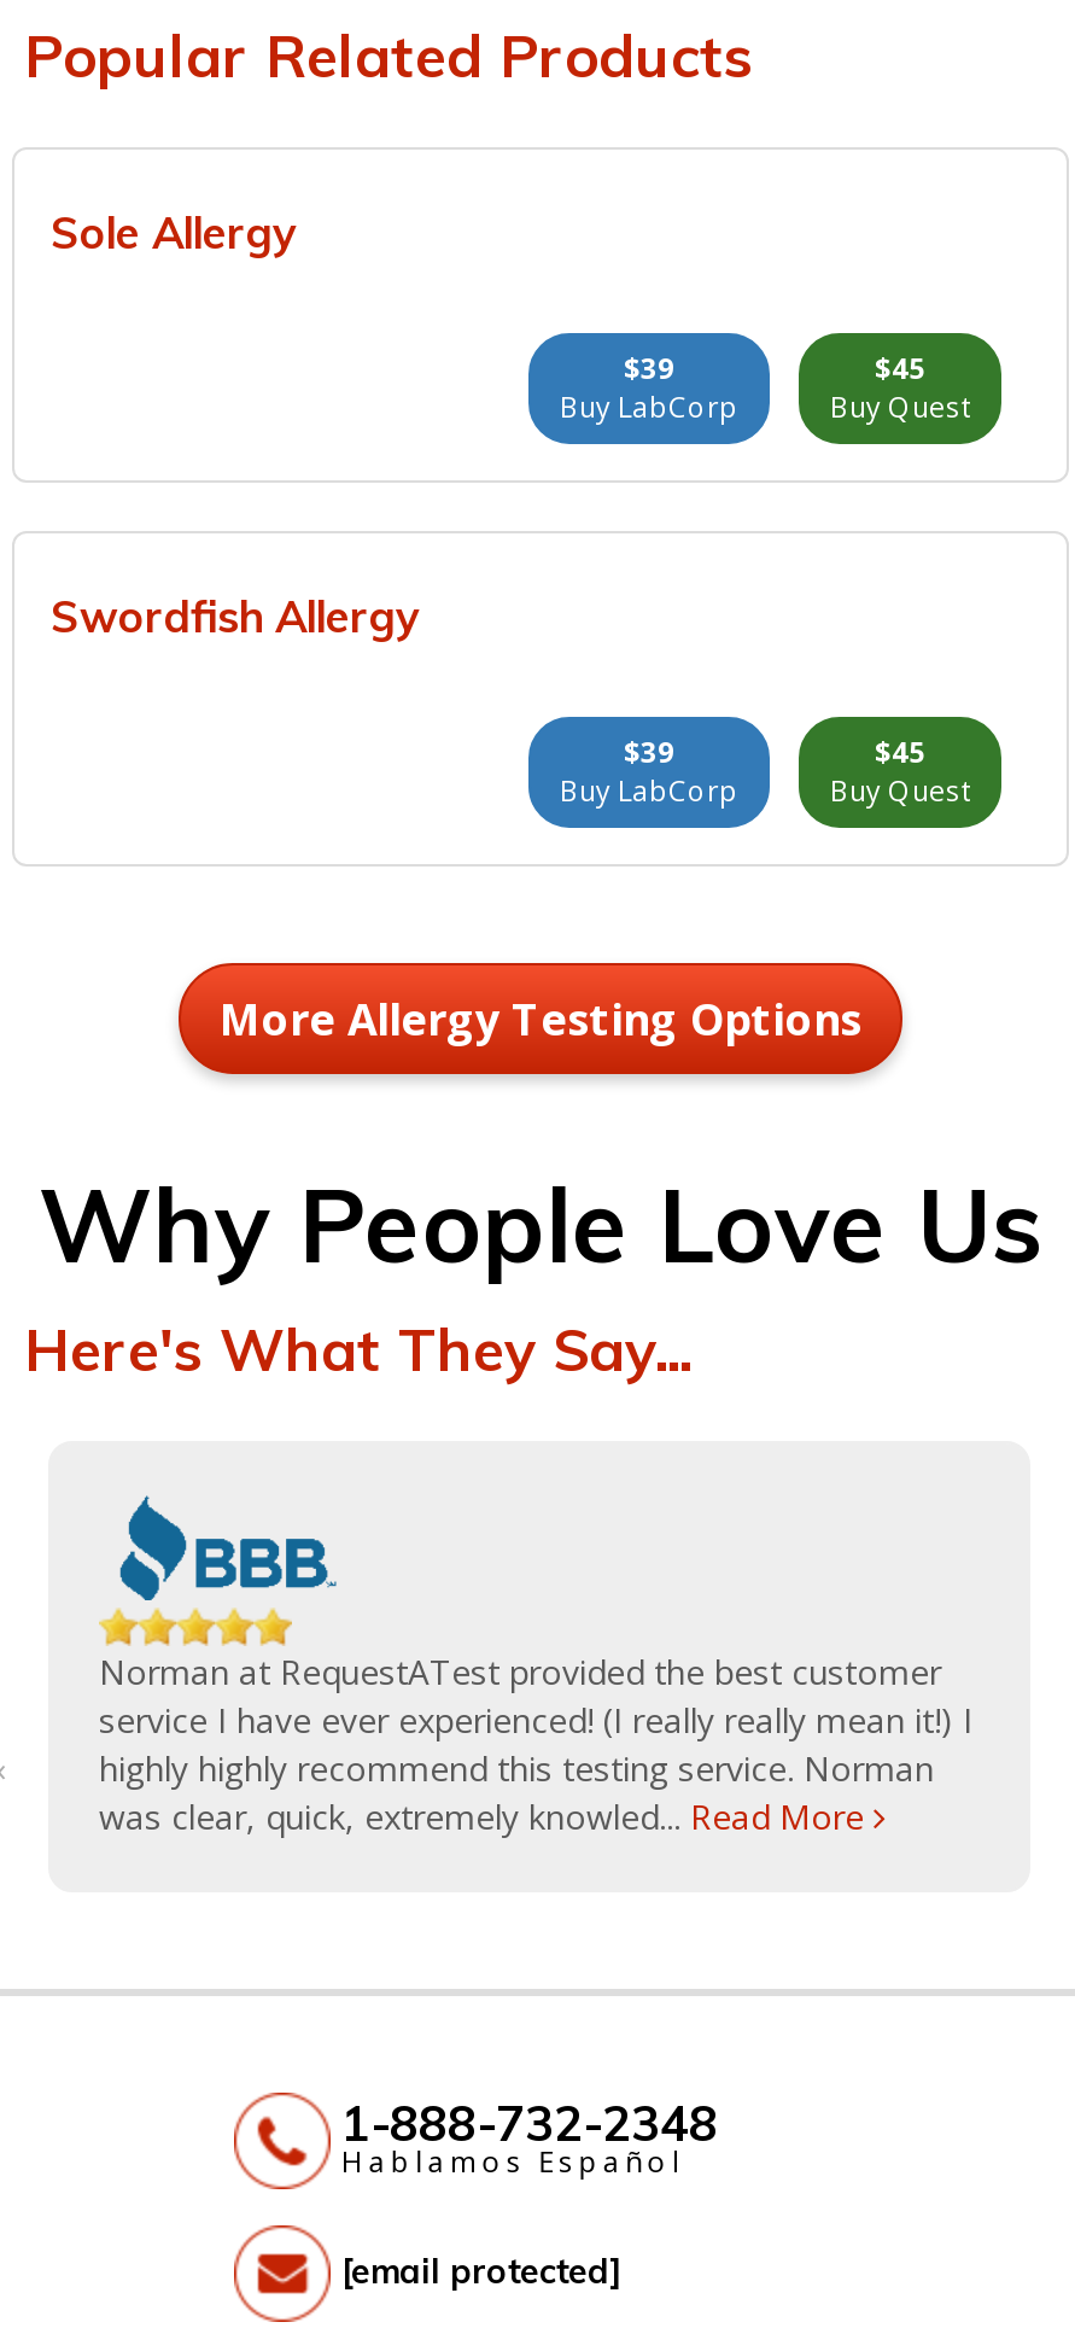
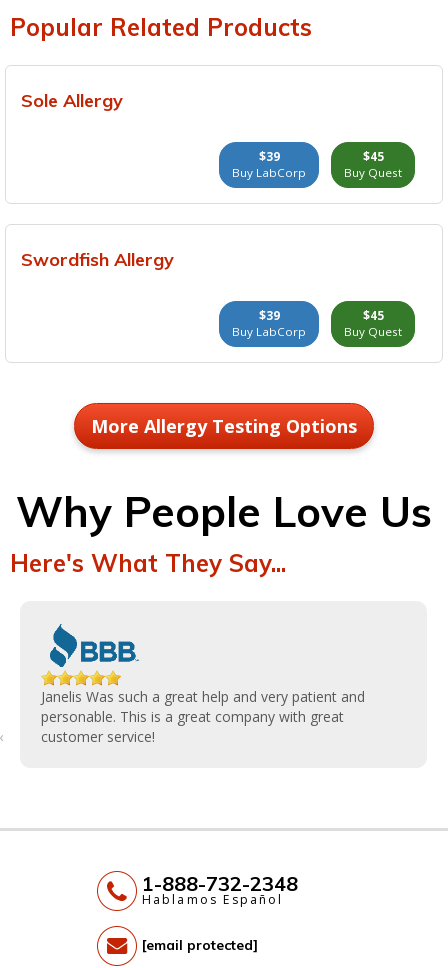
- Norman at RequestATest provided the best customer
- service I have ever experienced! (I really really mean it!) I
- highly highly recommend this testing service. Norman
- was clear, quick, extremely knowled... Read More
+ Janelis Was such a great help and very patient and
+ personable. This is a great company with great
+ customer service!
